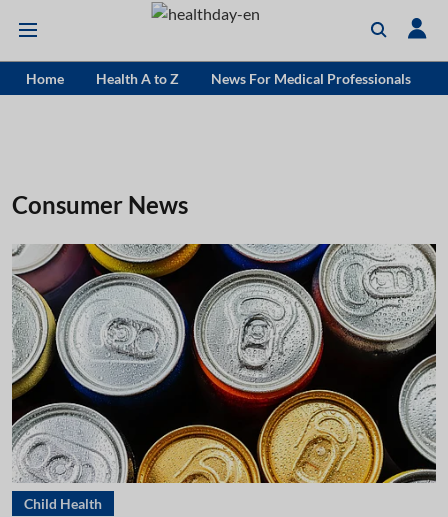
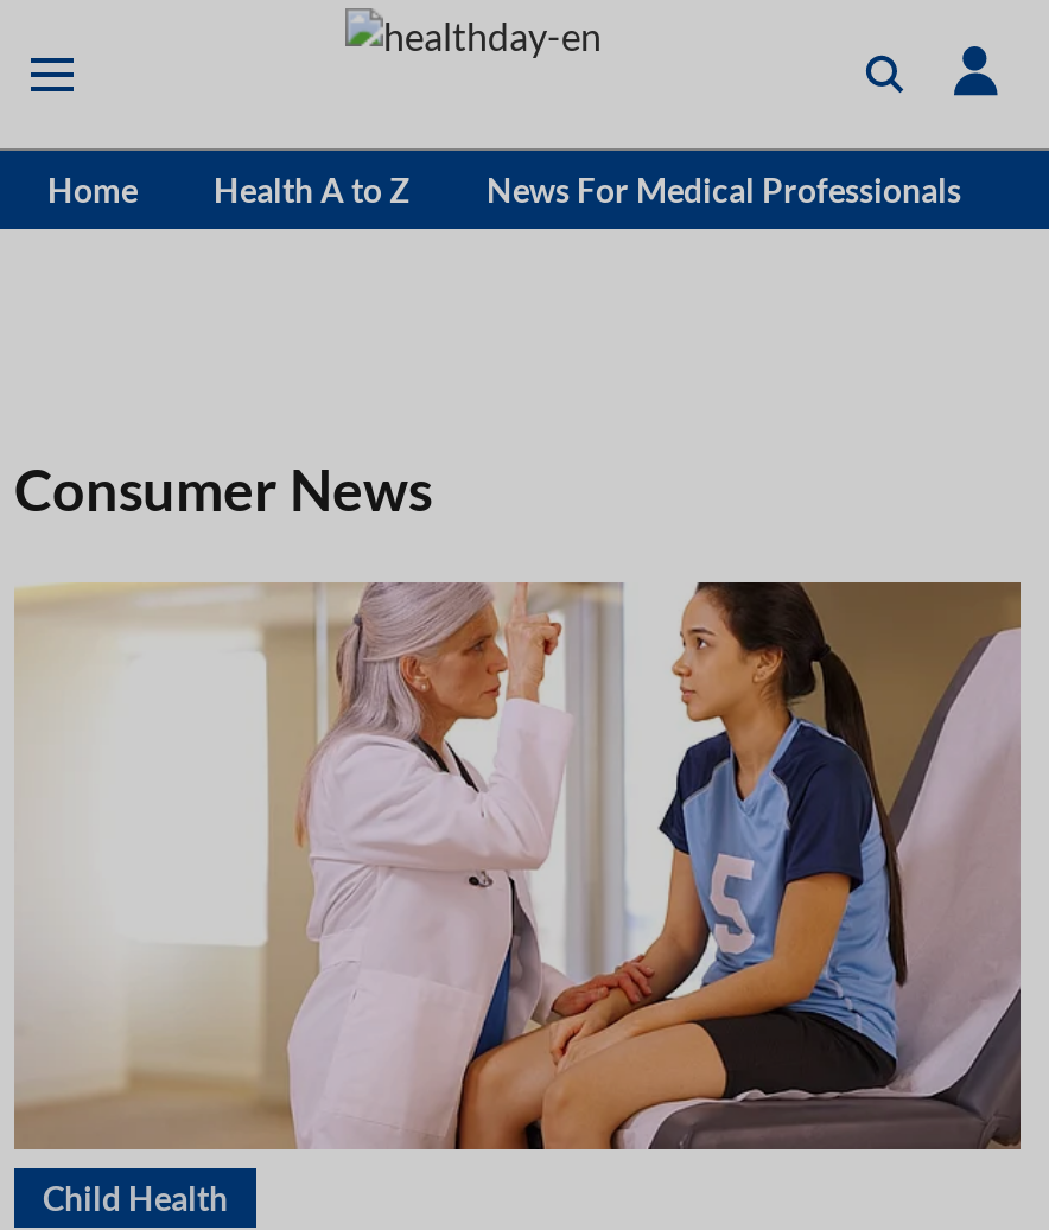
- [image]
+ [image]
